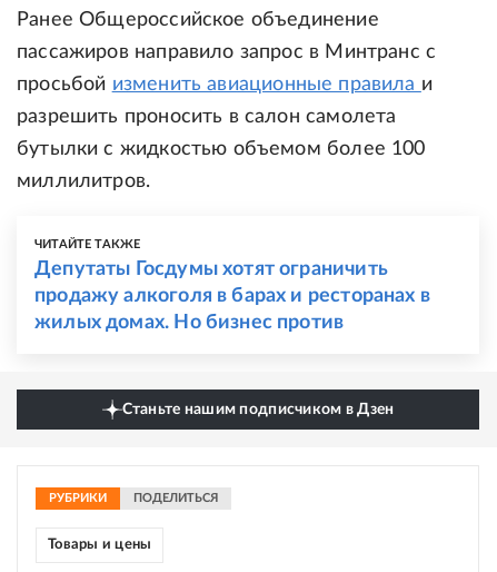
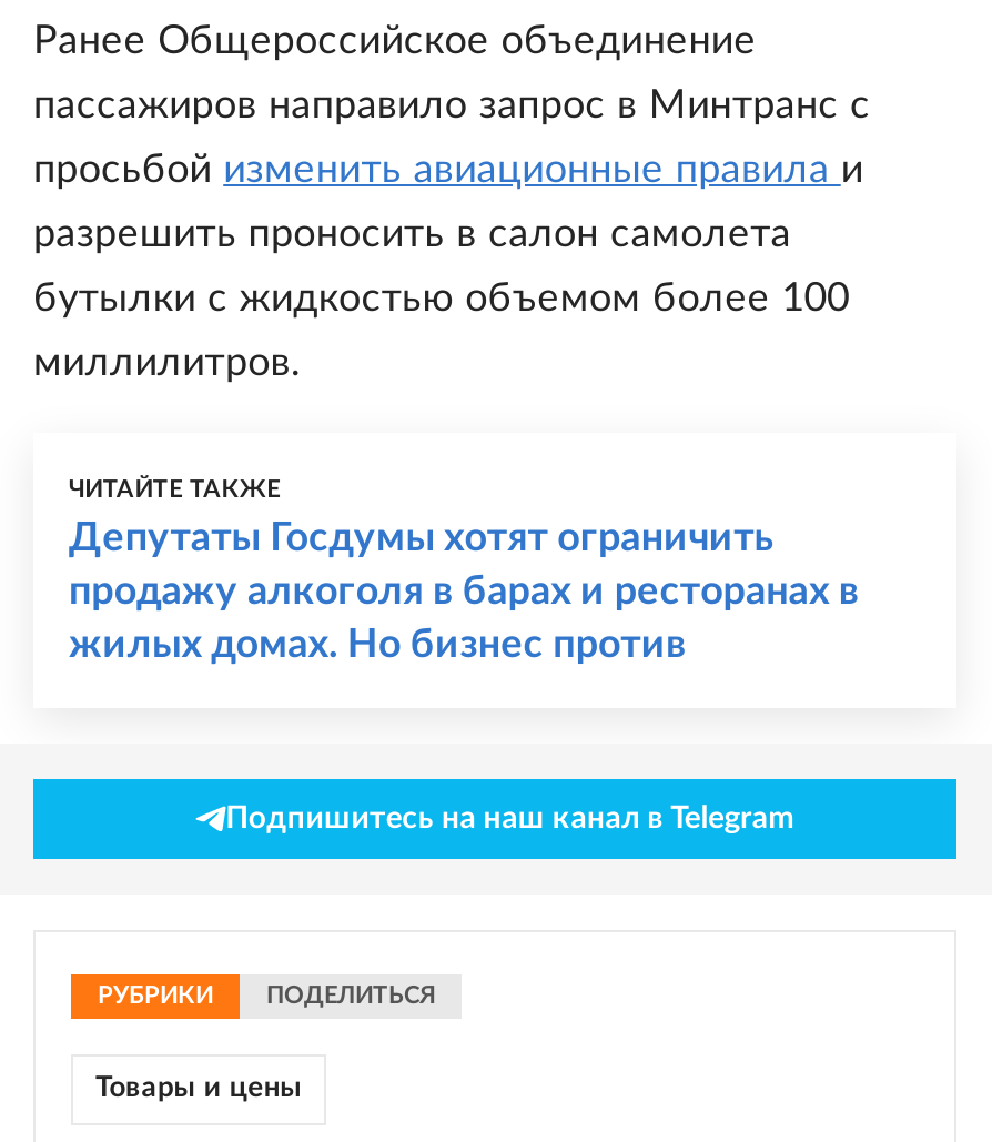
- Станьте нашим подписчиком в Дзен
+ Подпишитесь на наш канал в Telegram
